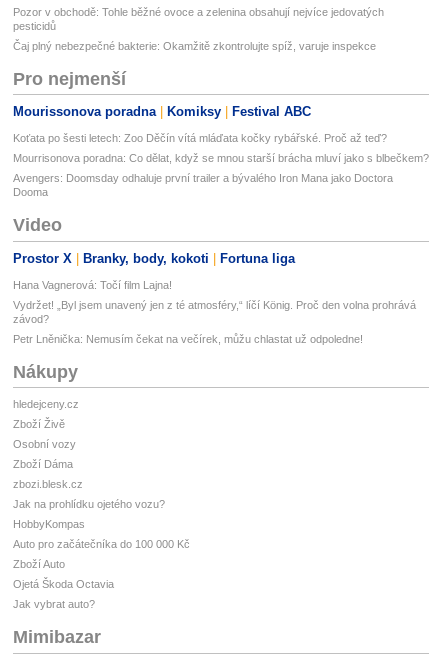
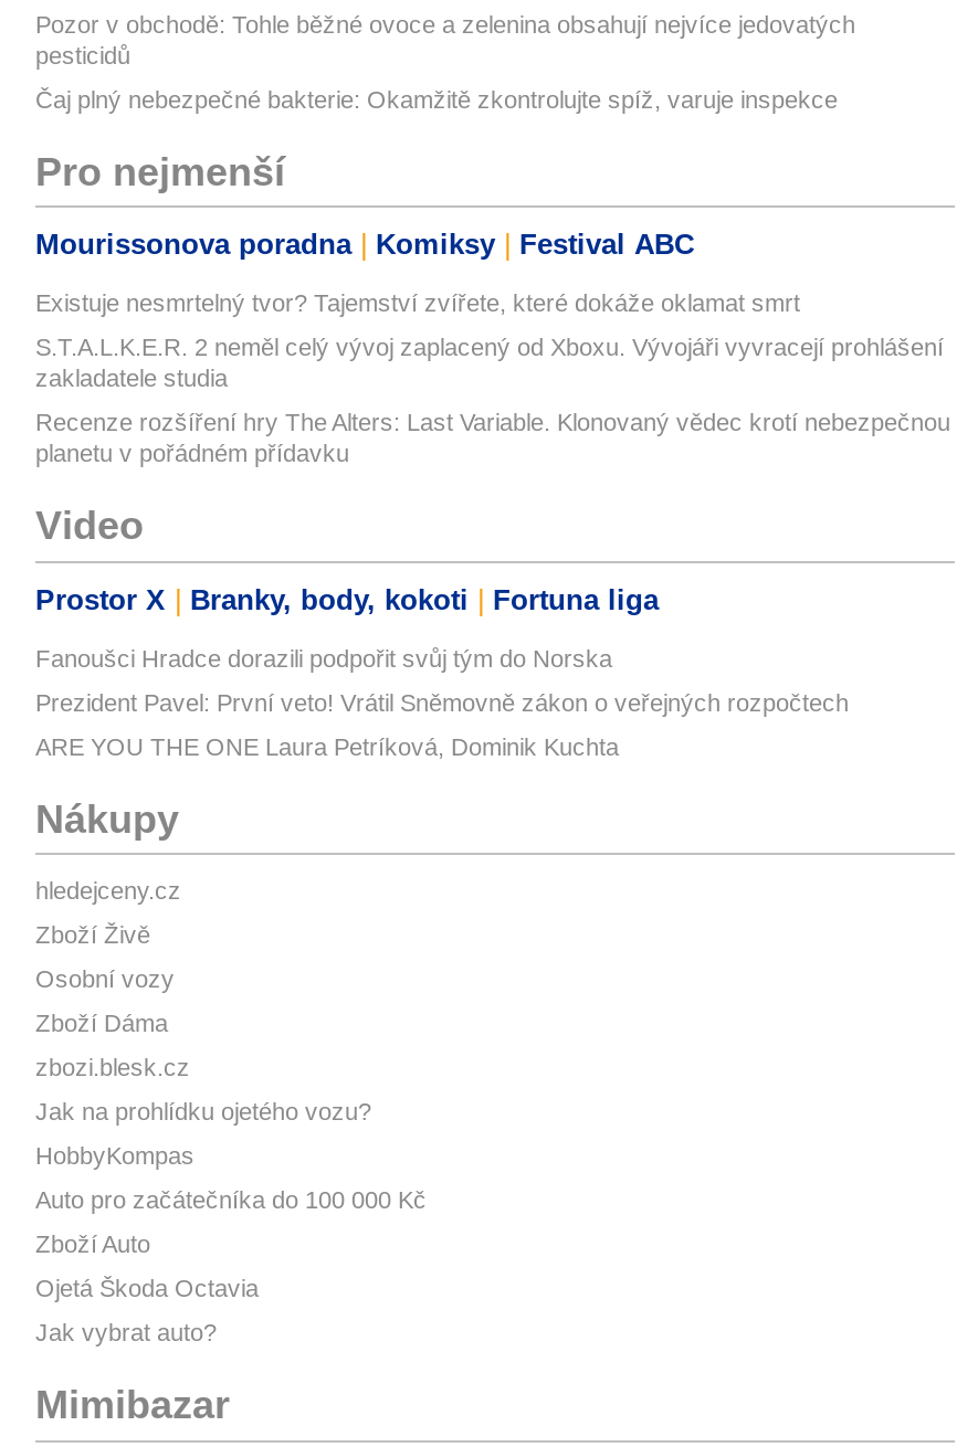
- Koťata po šesti letech: Zoo Děčín vítá mláďata kočky rybářské. Proč až teď?
+ Existuje nesmrtelný tvor? Tajemství zvířete, které dokáže oklamat smrt

- Mourrisonova poradna: Co dělat, když se mnou starší brácha mluví jako s blbečkem?
+ S.T.A.L.K.E.R. 2 neměl celý vývoj zaplacený od Xboxu. Vývojáři vyvracejí prohlášení
+ zakladatele studia

- Avengers: Doomsday odhaluje první trailer a bývalého Iron Mana jako Doctora
- Dooma
+ Recenze rozšíření hry The Alters: Last Variable. Klonovaný vědec krotí nebezpečnou
+ planetu v pořádném přídavku

- Hana Vagnerová: Točí film Lajna!
+ Fanoušci Hradce dorazili podpořit svůj tým do Norska

- Vydržet! „Byl jsem unavený jen z té atmosféry,“ líčí König. Proč den volna prohrává
- závod?
+ Prezident Pavel: První veto! Vrátil Sněmovně zákon o veřejných rozpočtech

- Petr Lněnička: Nemusím čekat na večírek, můžu chlastat už odpoledne!
+ ARE YOU THE ONE Laura Petríková, Dominik Kuchta
